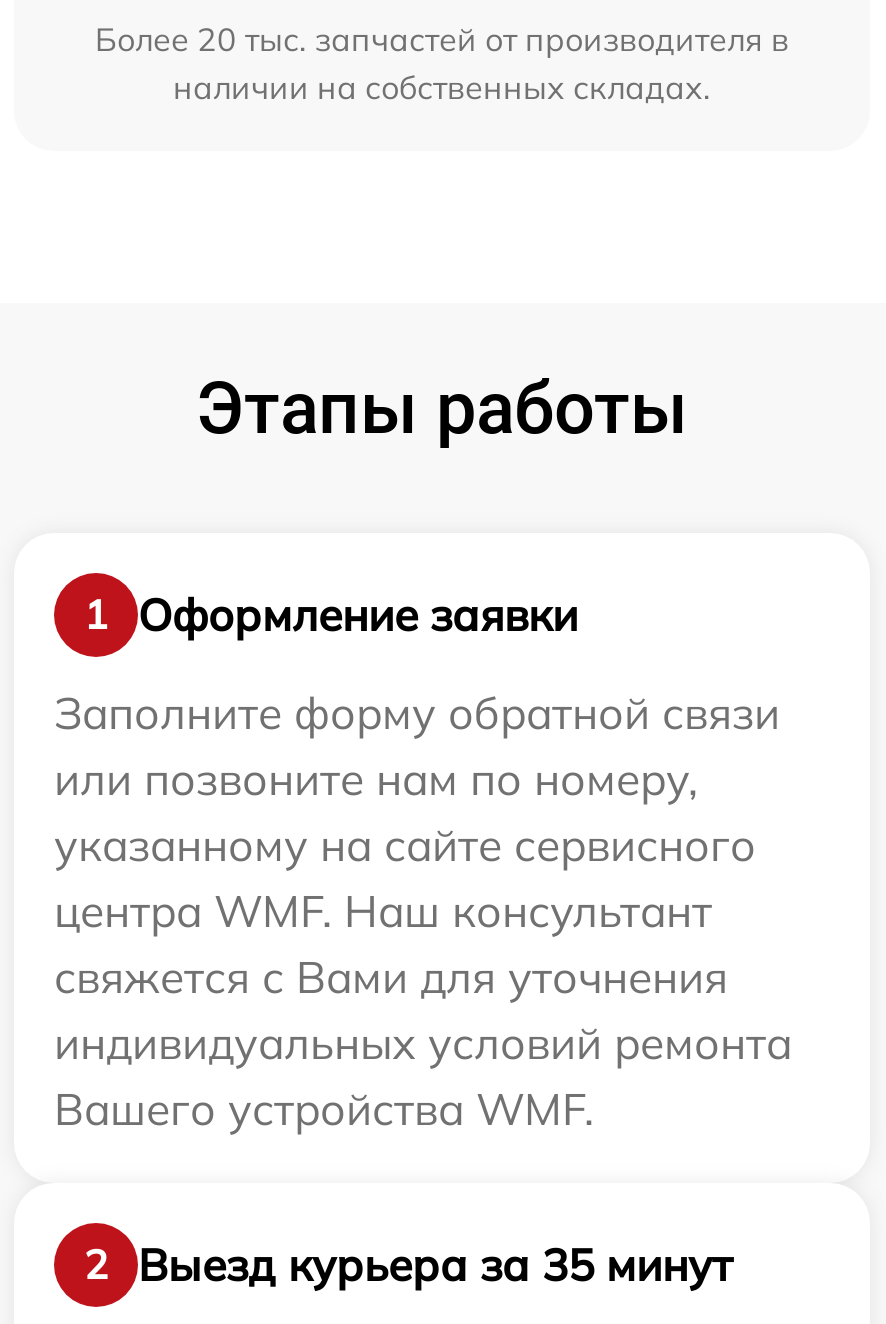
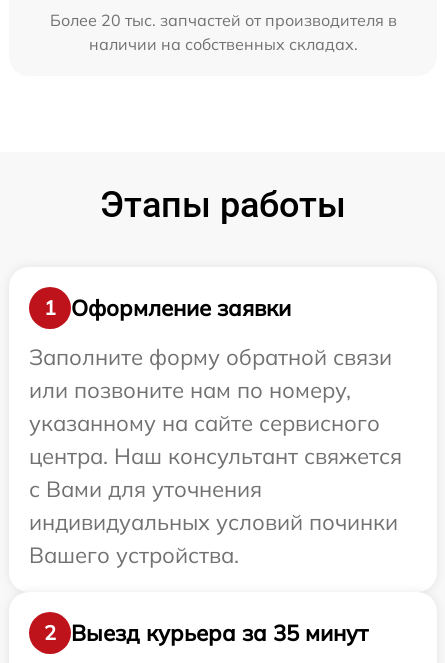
- центра WMF. Наш консультант
- свяжется с Вами для уточнения
- индивидуальных условий ремонта
- Вашего устройства WMF.
+ центра. Наш консультант свяжется
+ с Вами для уточнения
+ индивидуальных условий починки
+ Вашего устройства.
